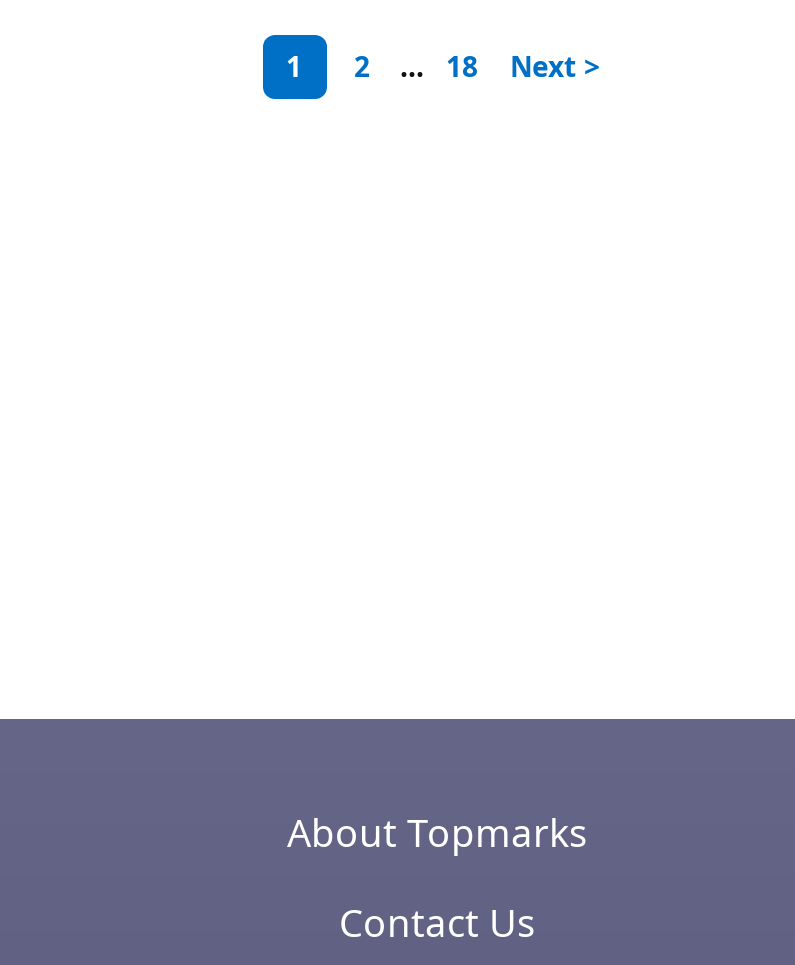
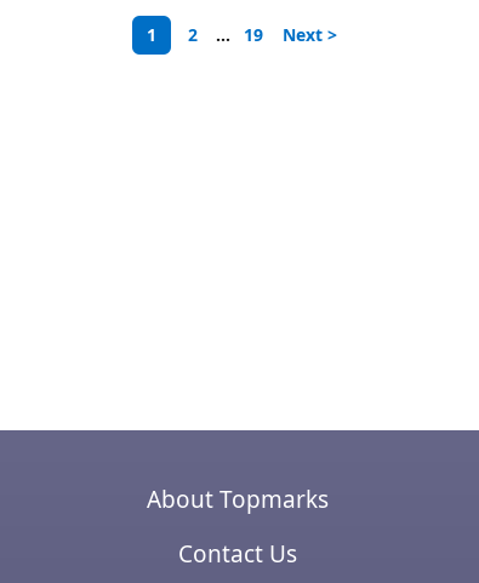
- 1 2 ... 18 Next >
+ 1 2 ... 19 Next >
